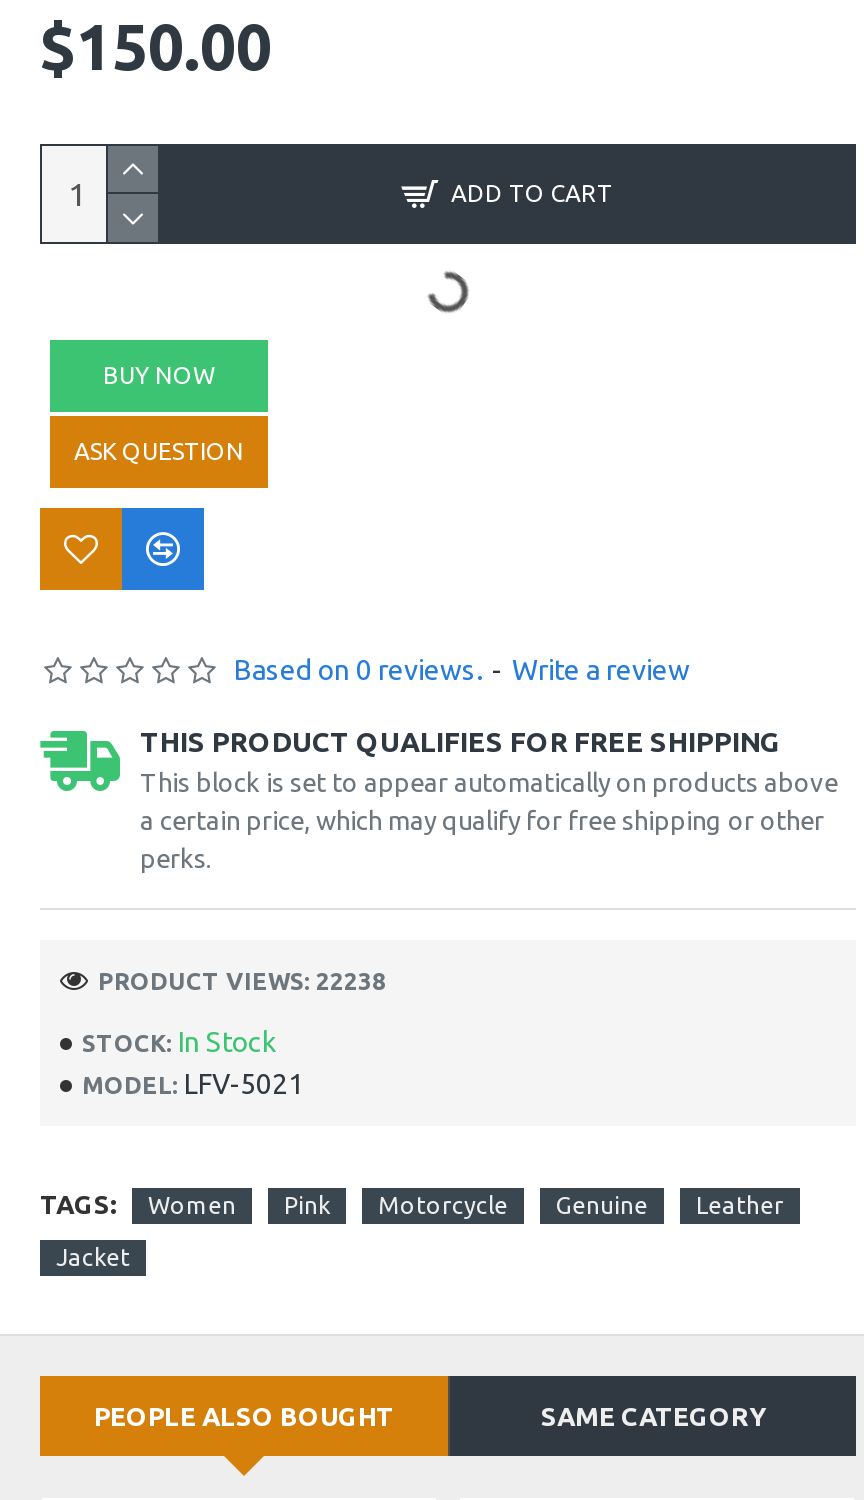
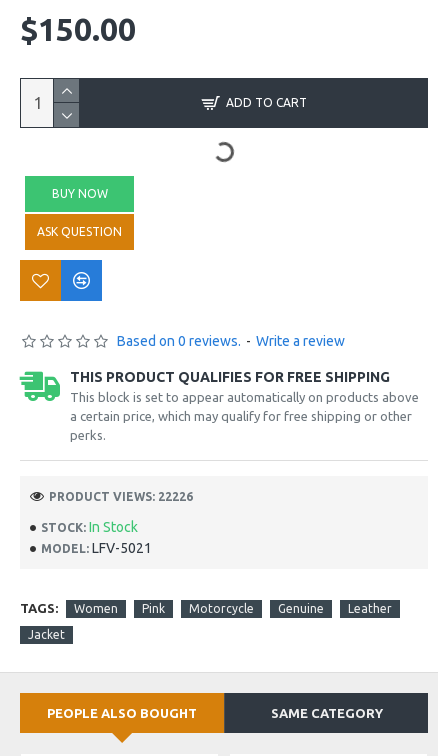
- PRODUCT VIEWS: 22238
+ PRODUCT VIEWS: 22226
